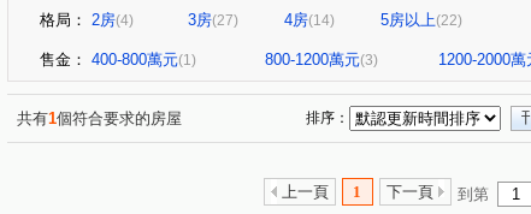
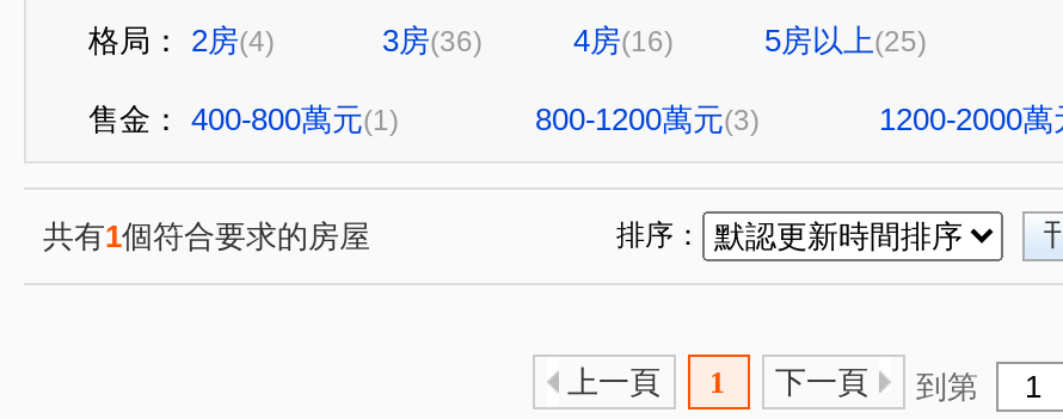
- 3房(27)
+ 3房(36)

- 4房(14)
+ 4房(16)

- 5房以上(22)
+ 5房以上(25)
